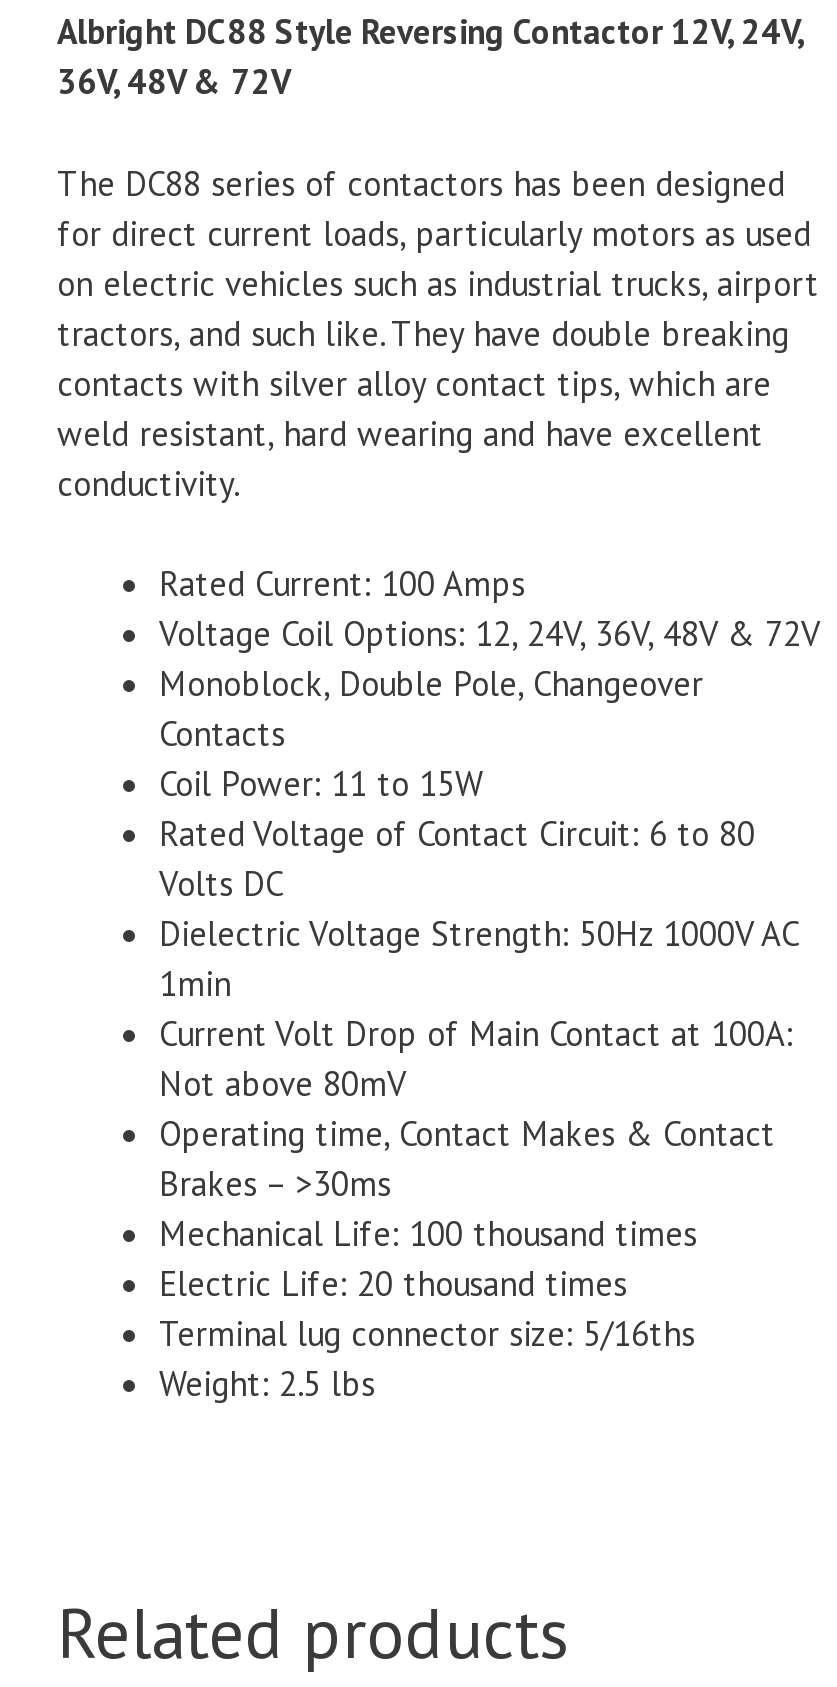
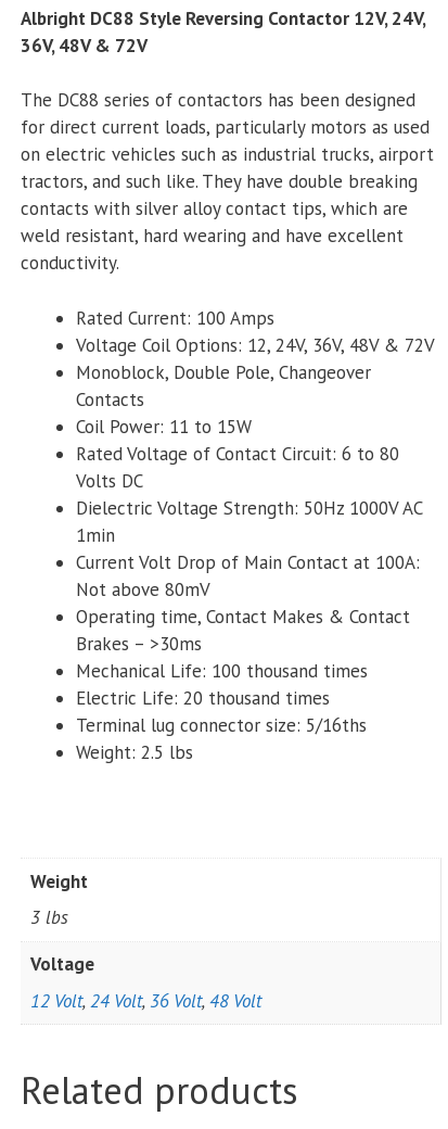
+ Weight
+ 3 lbs
+ Voltage
+ 12 Volt, 24 Volt, 36 Volt, 48 Volt
